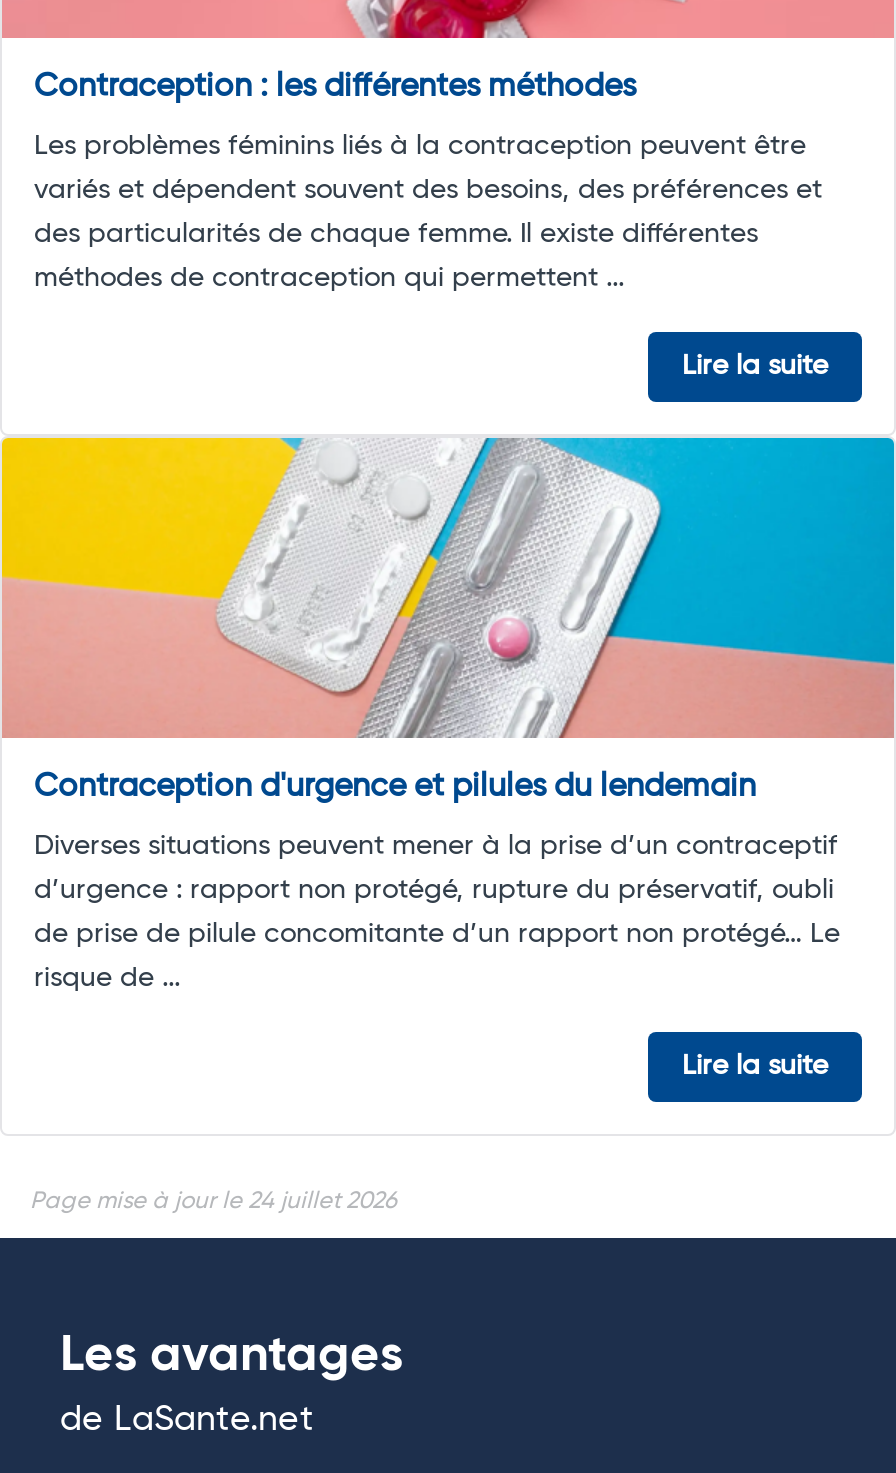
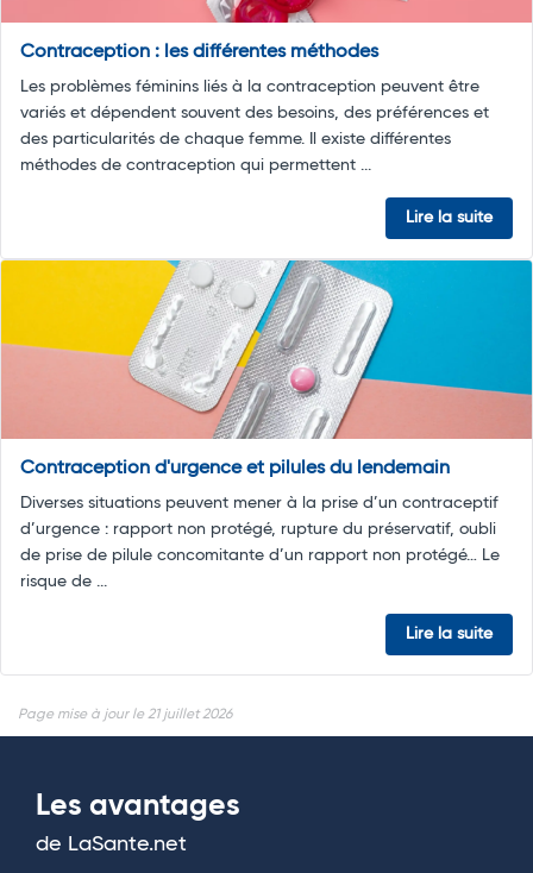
- Page mise à jour le 24 juillet 2026
+ Page mise à jour le 21 juillet 2026
